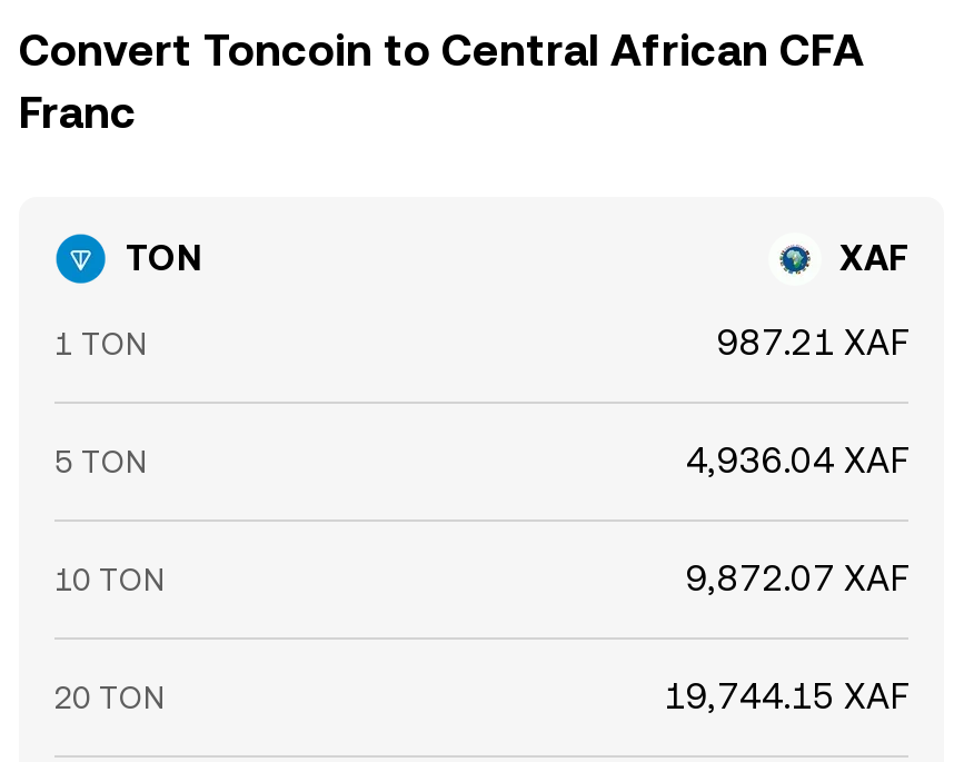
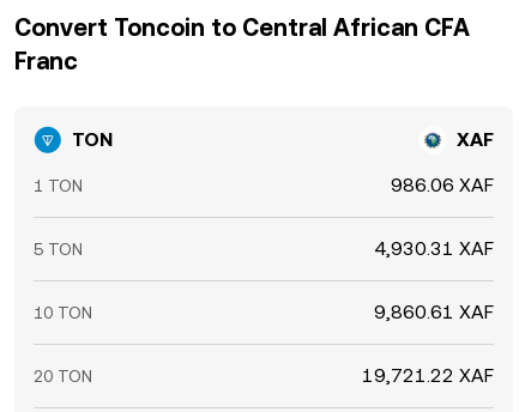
- 987.21 XAF
+ 986.06 XAF

- 4,936.04 XAF
+ 4,930.31 XAF

- 9,872.07 XAF
+ 9,860.61 XAF

- 19,744.15 XAF
+ 19,721.22 XAF
